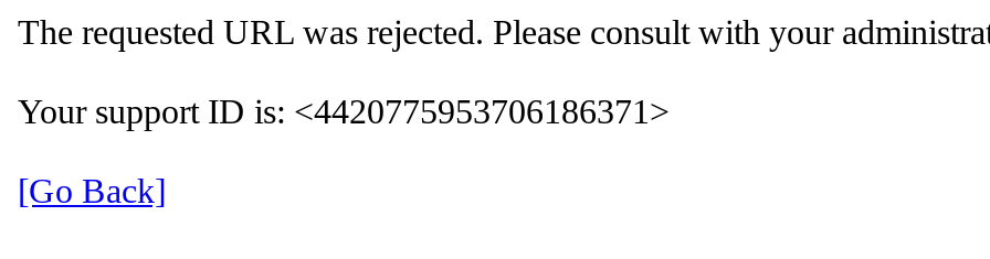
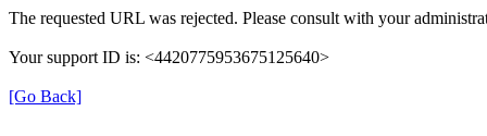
- Your support ID is: <4420775953706186371>
+ Your support ID is: <4420775953675125640>
